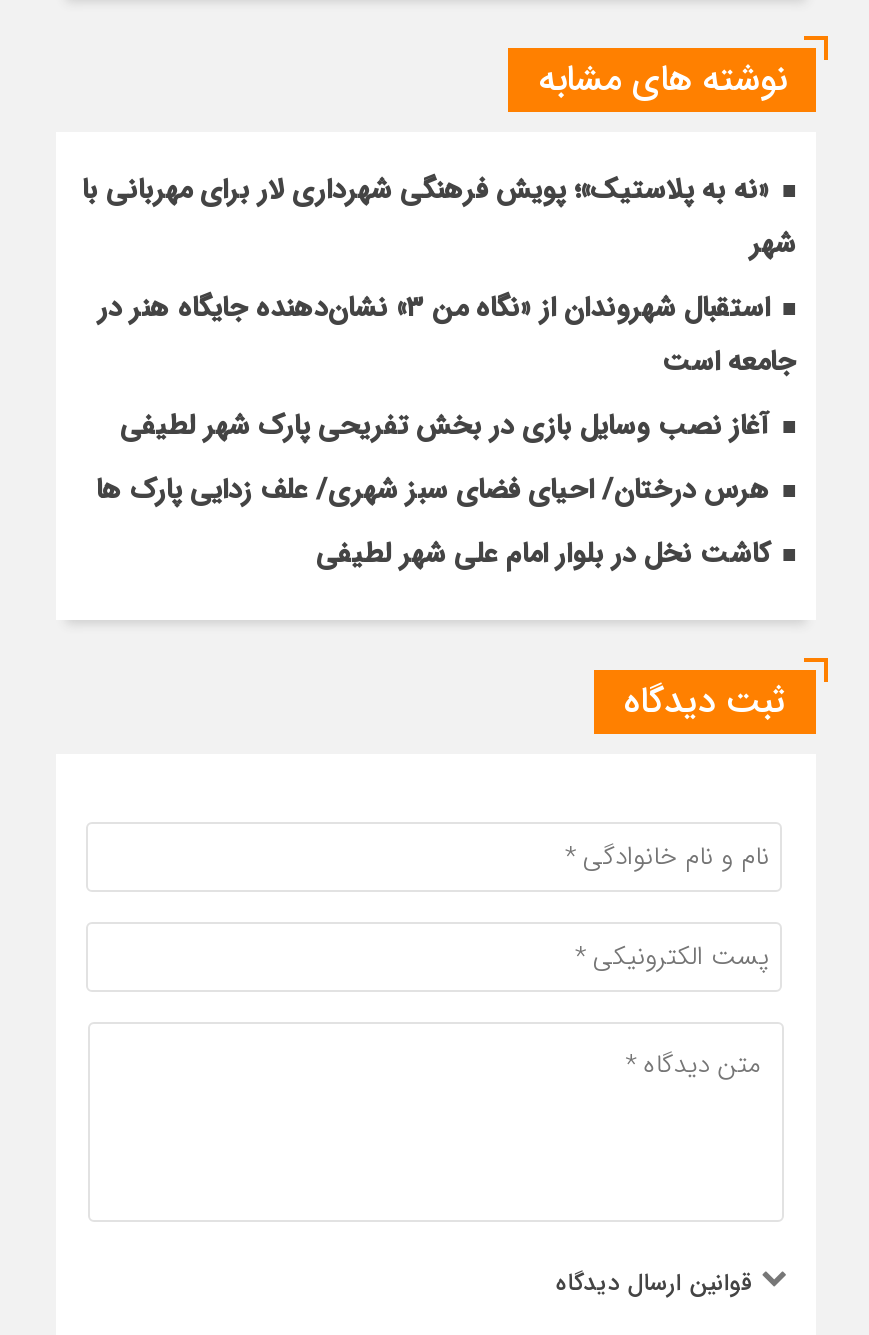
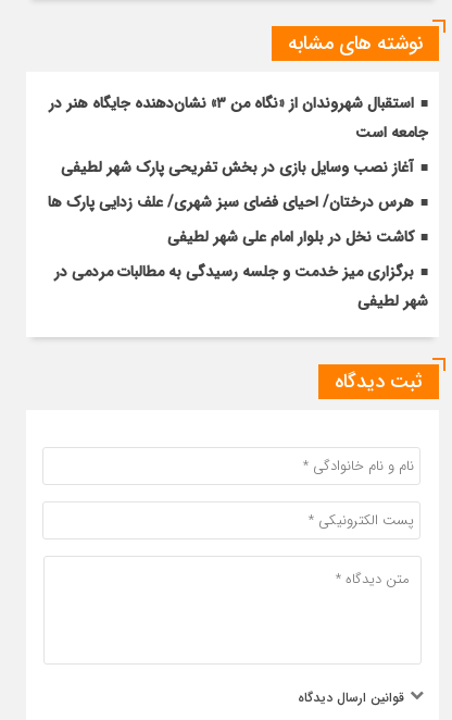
- «نه به پلاستیک»؛ پویش فرهنگی شهرداری لار برای مهربانی با
- شهر

moved up: جامعه است | آغاز نصب وسایل بازی در بخش تفریحی پارک شهر لطیفی | هرس درختان/ احیای فضای سبز شهری/ علف زدایی پارک ها | کاشت نخل در بلوار امام علی شهر لطیفی

+ برگزاری میز خدمت و جلسه رسیدگی به مطالبات مردمی در
+ شهر لطیفی
